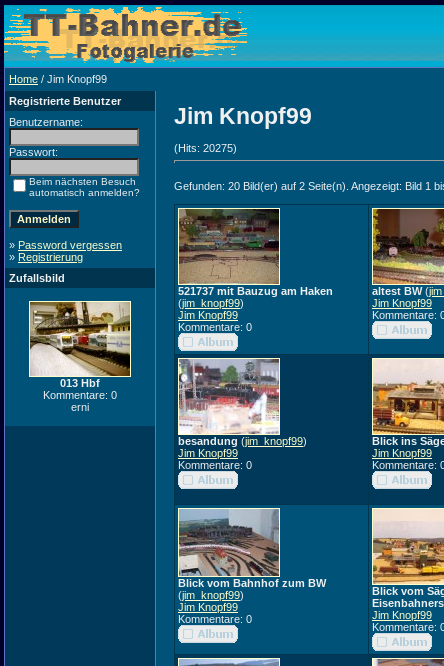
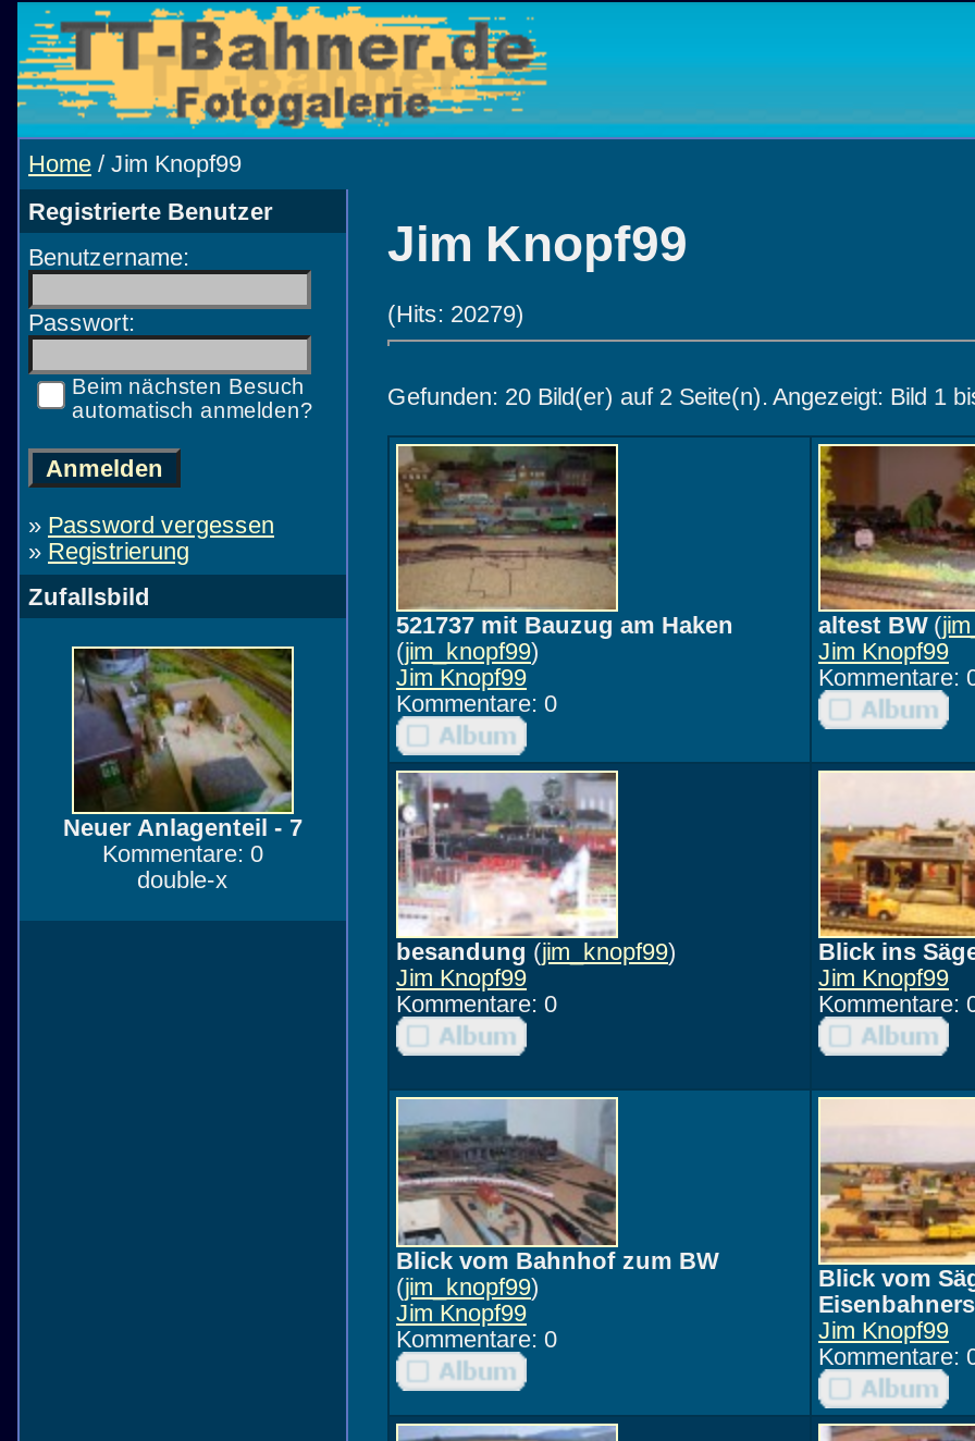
- (Hits: 20275)
+ (Hits: 20279)

- [image]
- 013 Hbf
+ [image]
+ Neuer Anlagenteil - 7

- erni
+ double-x
